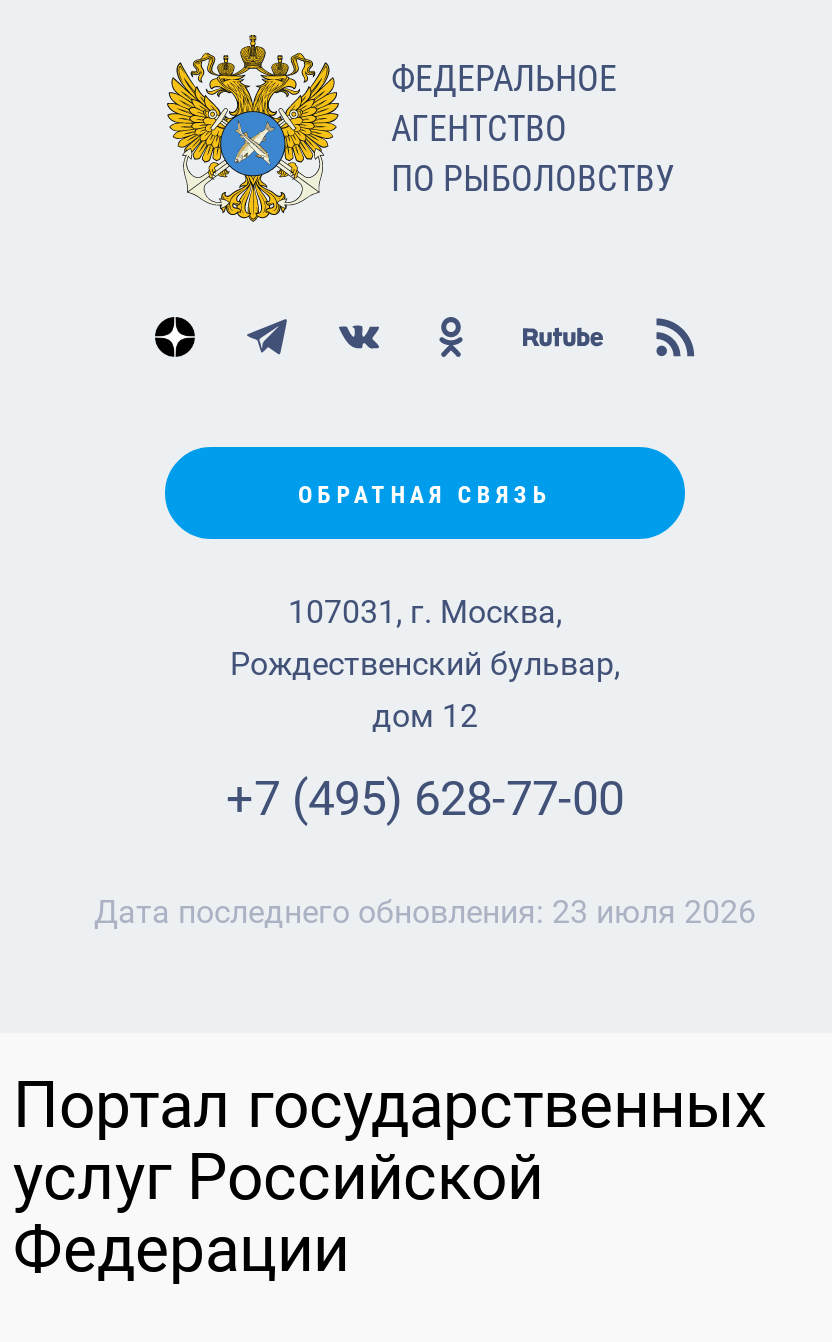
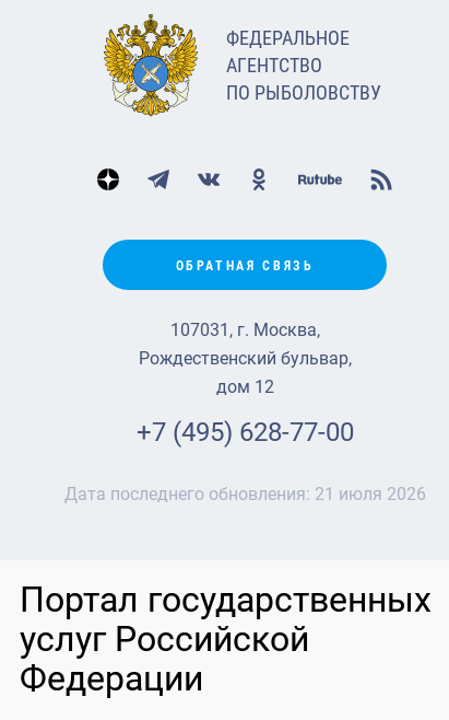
- Дата последнего обновления: 23 июля 2026
+ Дата последнего обновления: 21 июля 2026
